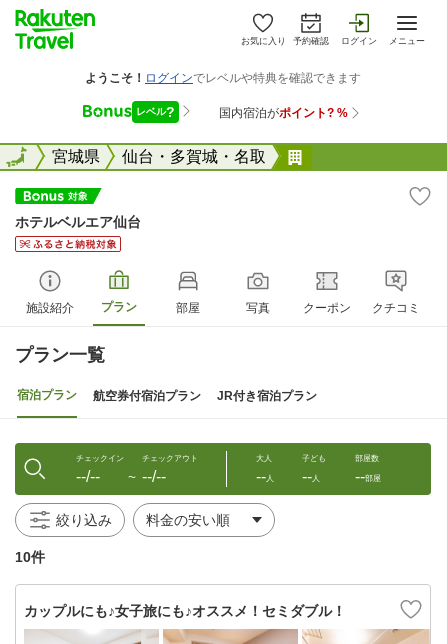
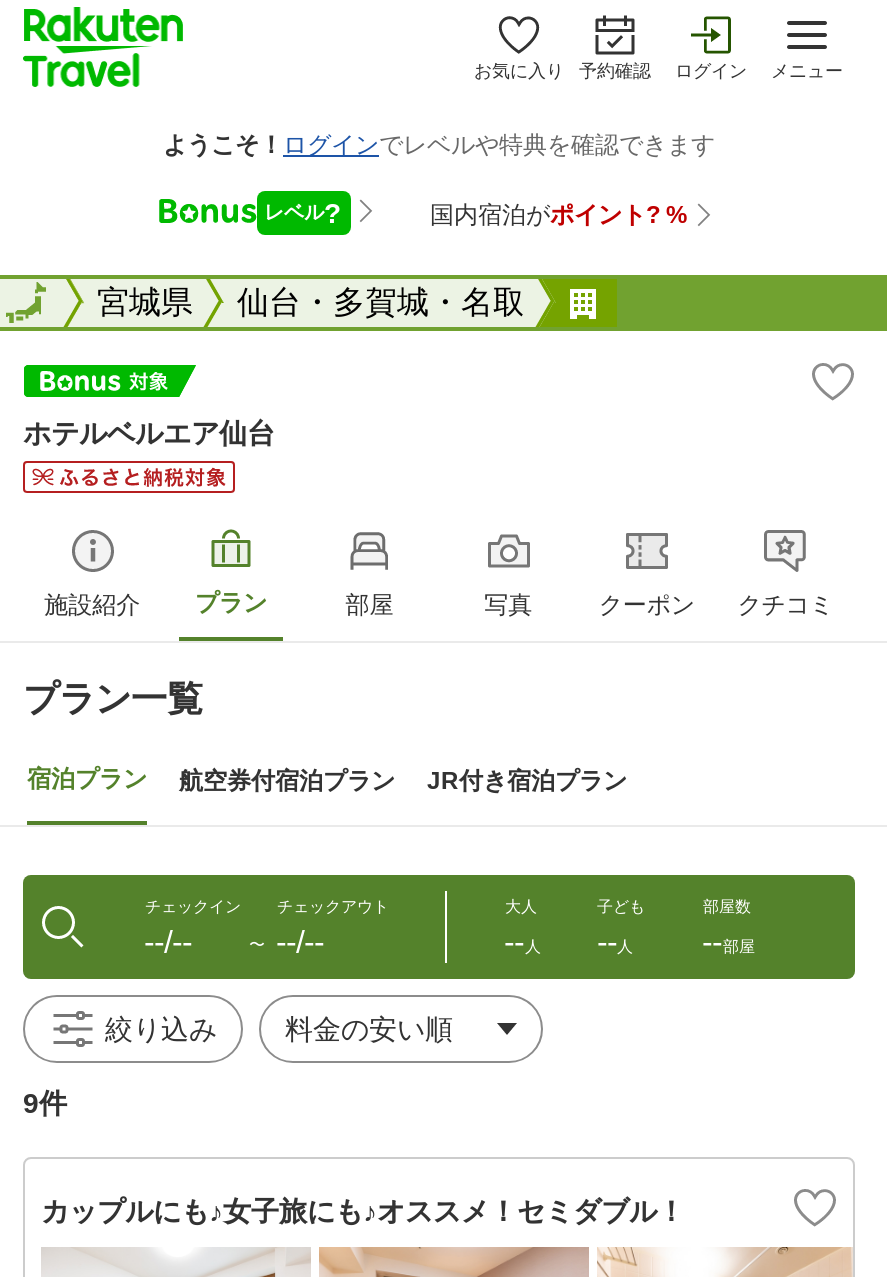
- 10件
+ 9件
